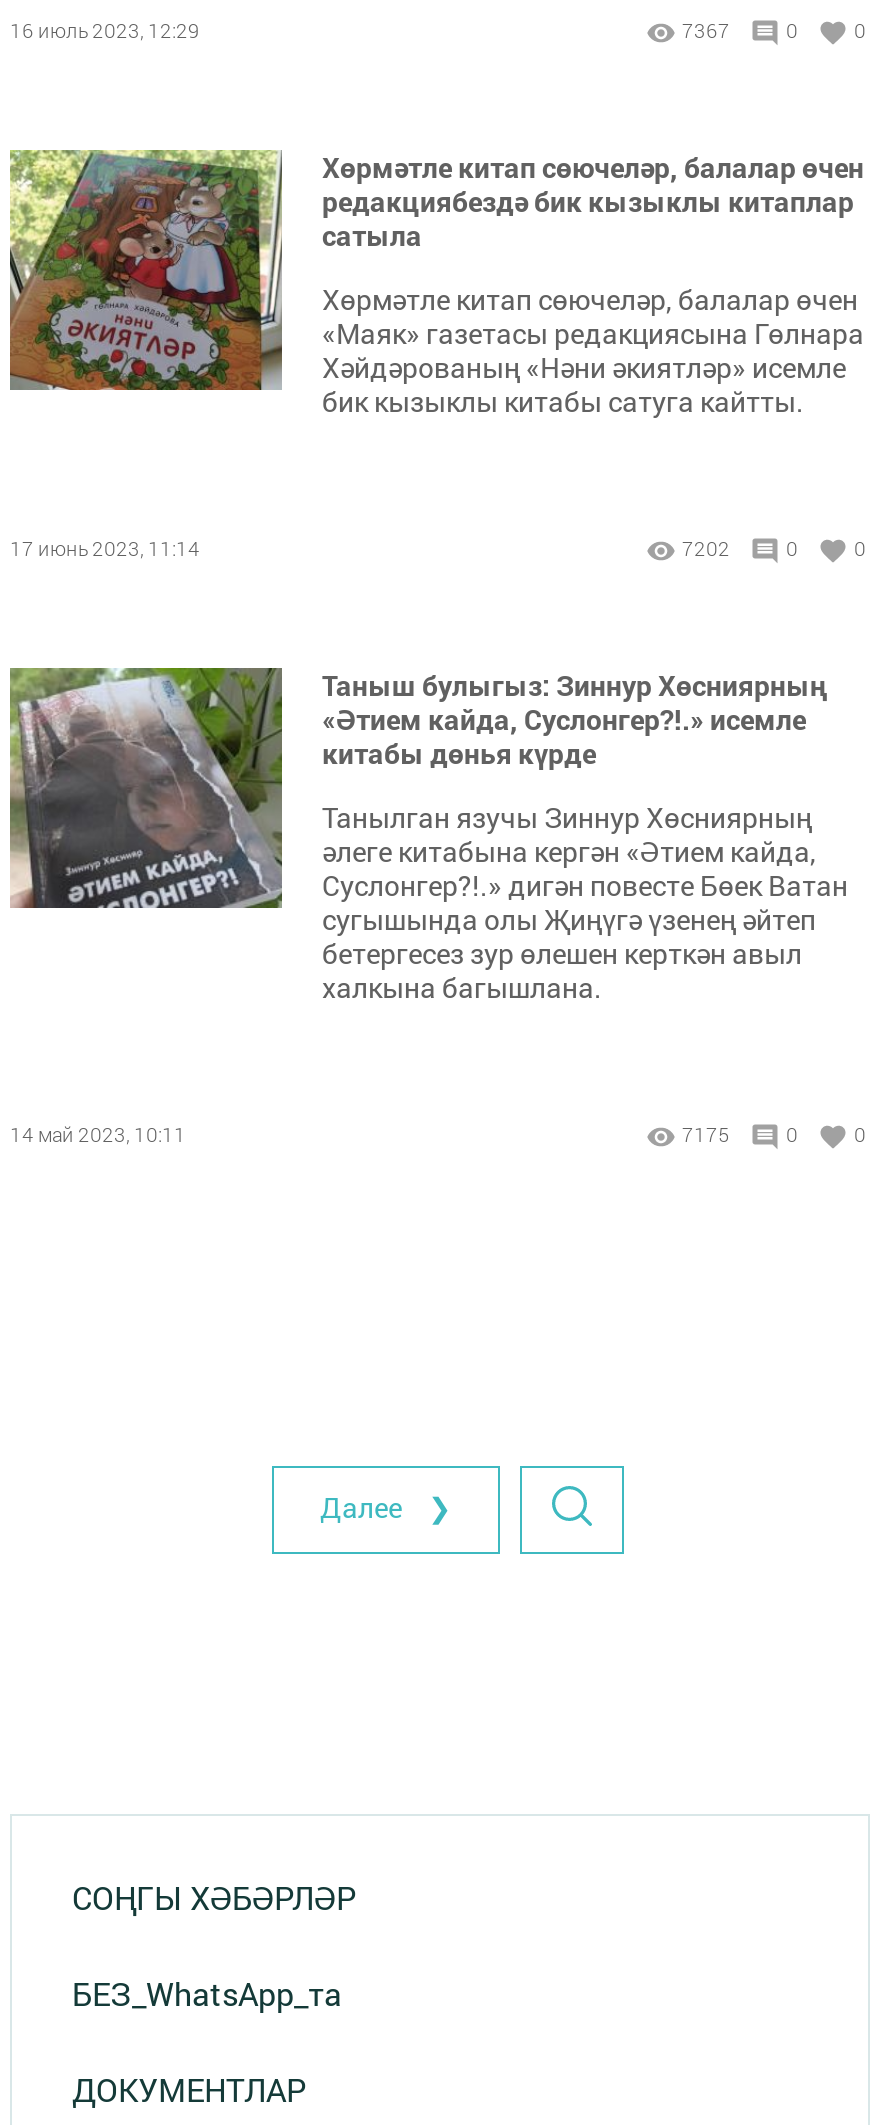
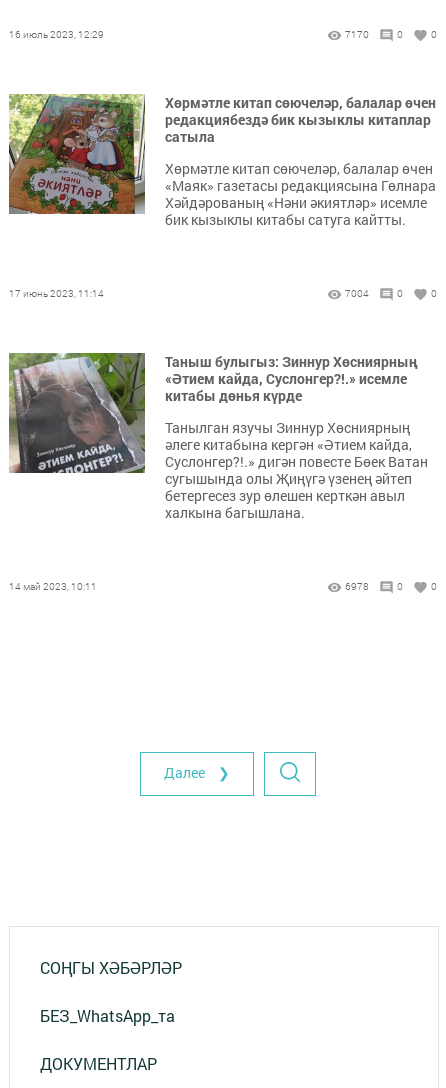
- 7367
+ 7170

- 7202
+ 7004

- 7175
+ 6978
